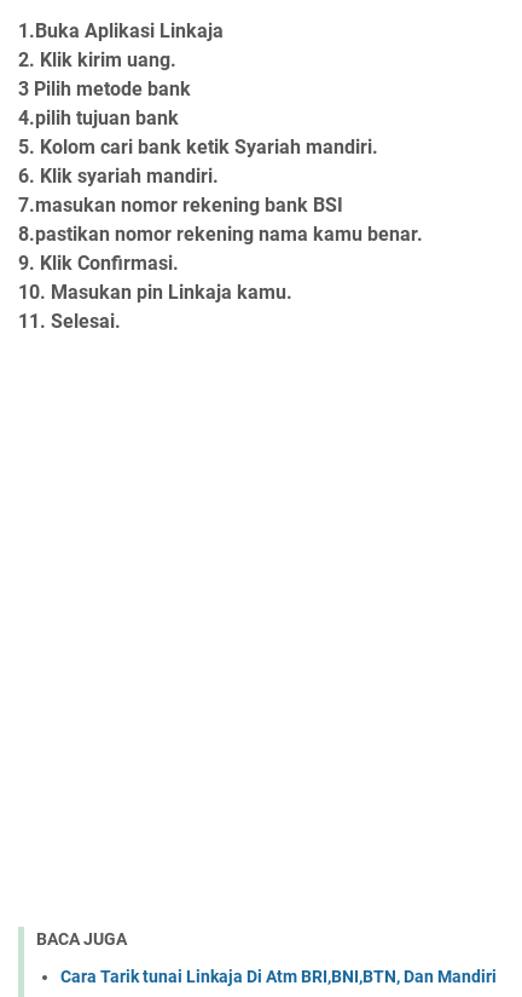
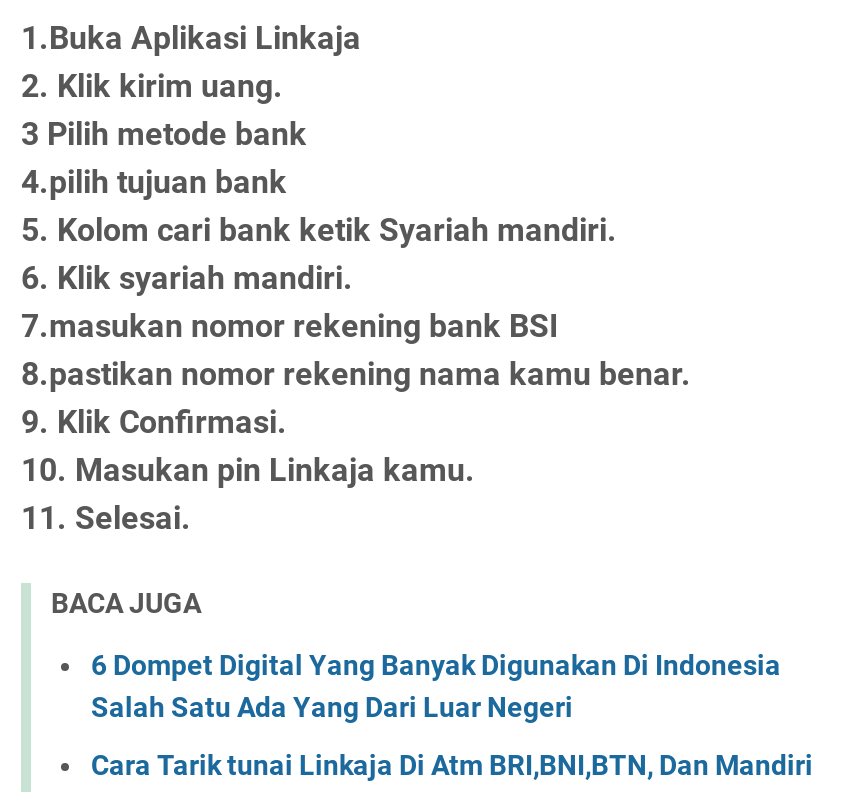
moved up: BACA JUGA

+ 6 Dompet Digital Yang Banyak Digunakan Di Indonesia
+ Salah Satu Ada Yang Dari Luar Negeri
